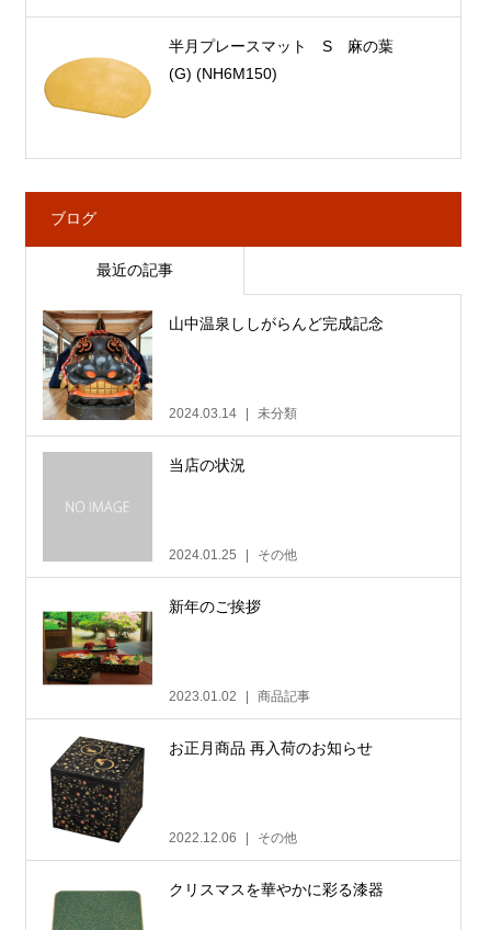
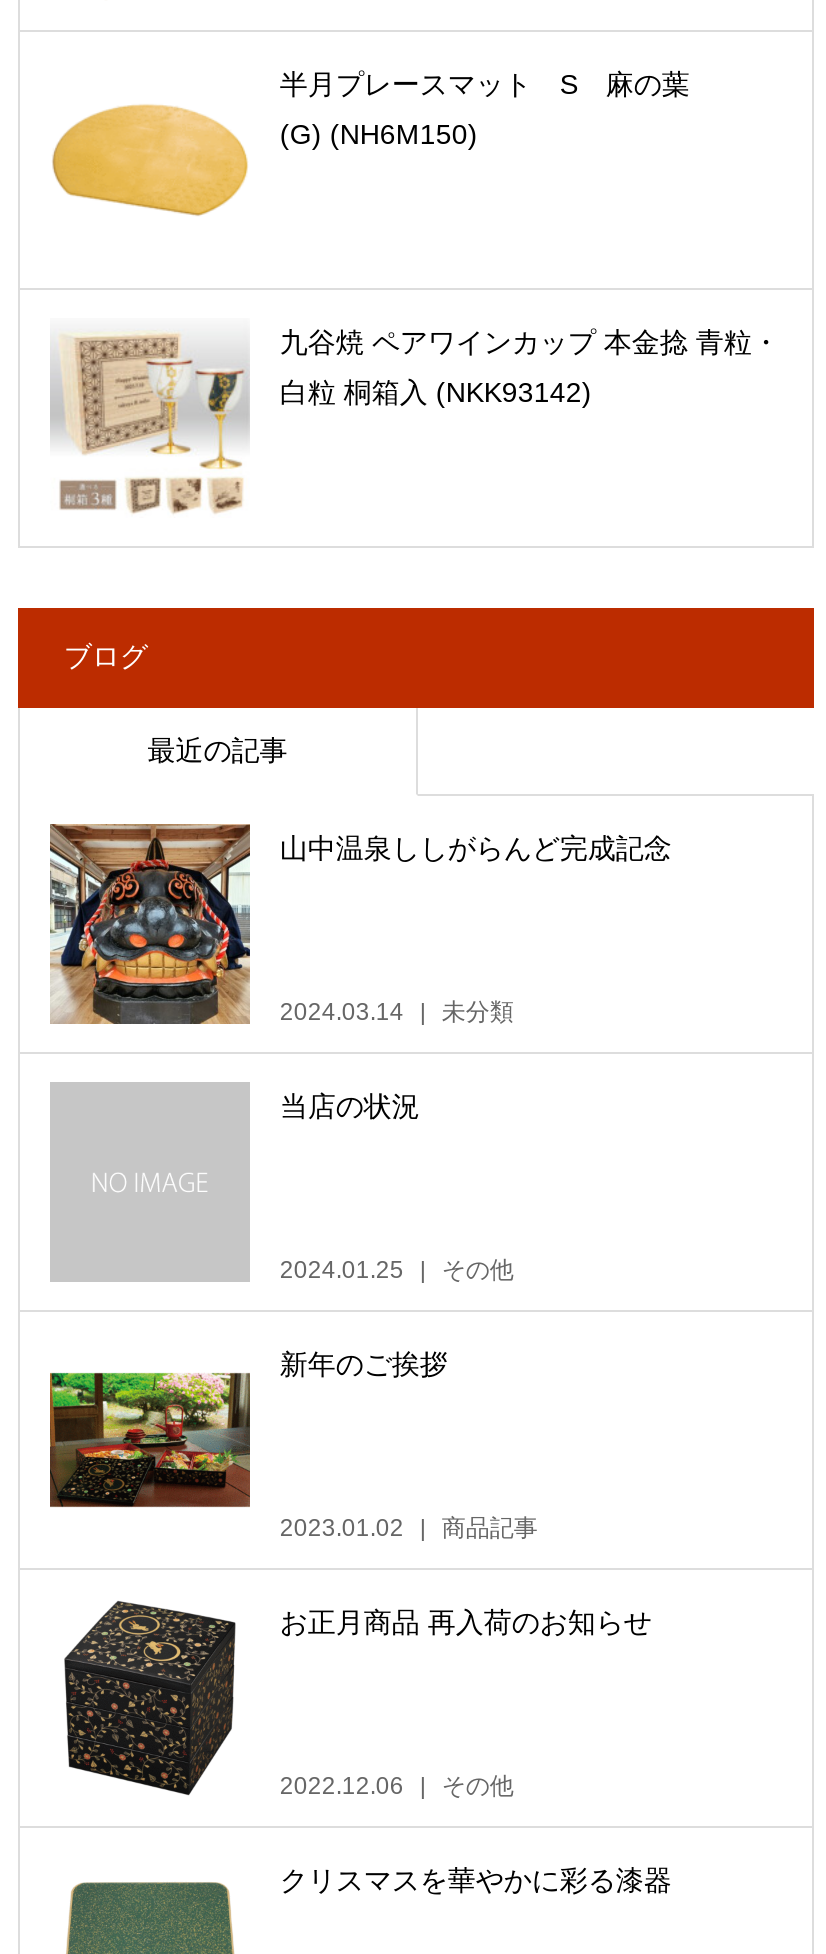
+ [image]
+ 九谷焼 ペアワインカップ 本金捻 青粒・
+ 白粒 桐箱入 (NKK93142)
